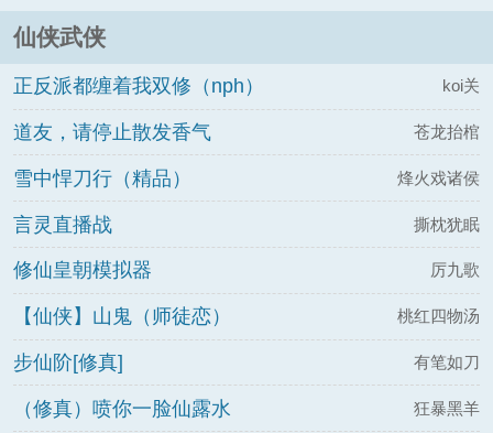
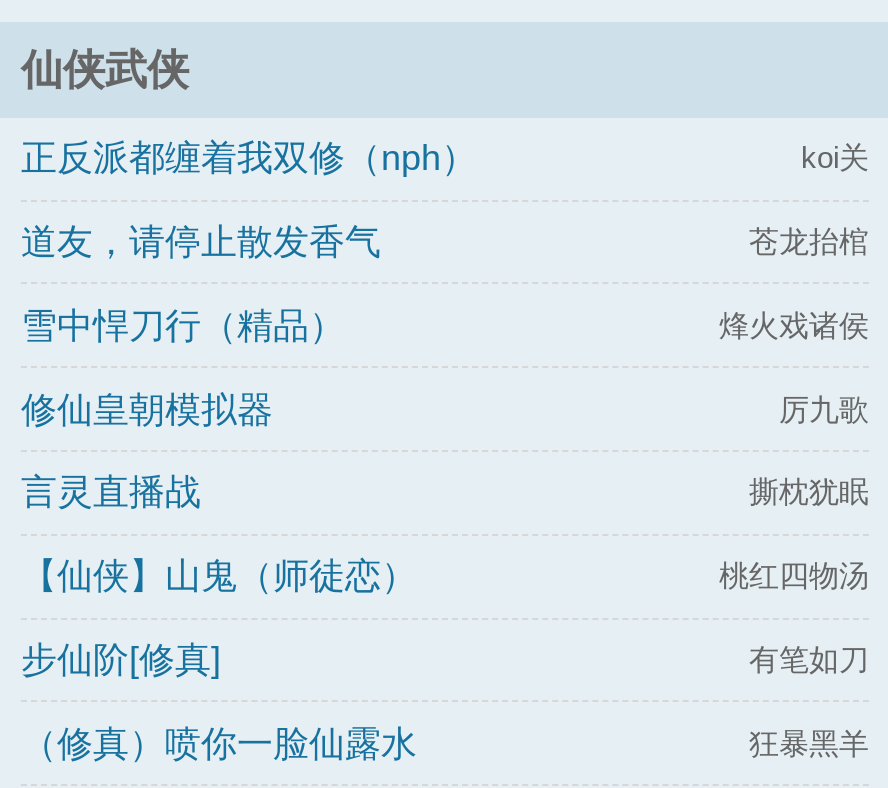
moved down: 言灵直播战 | 撕枕犹眠

moved up: 修仙皇朝模拟器 | 厉九歌
